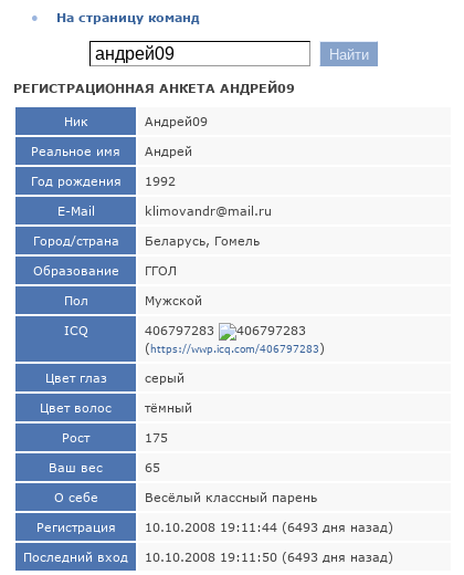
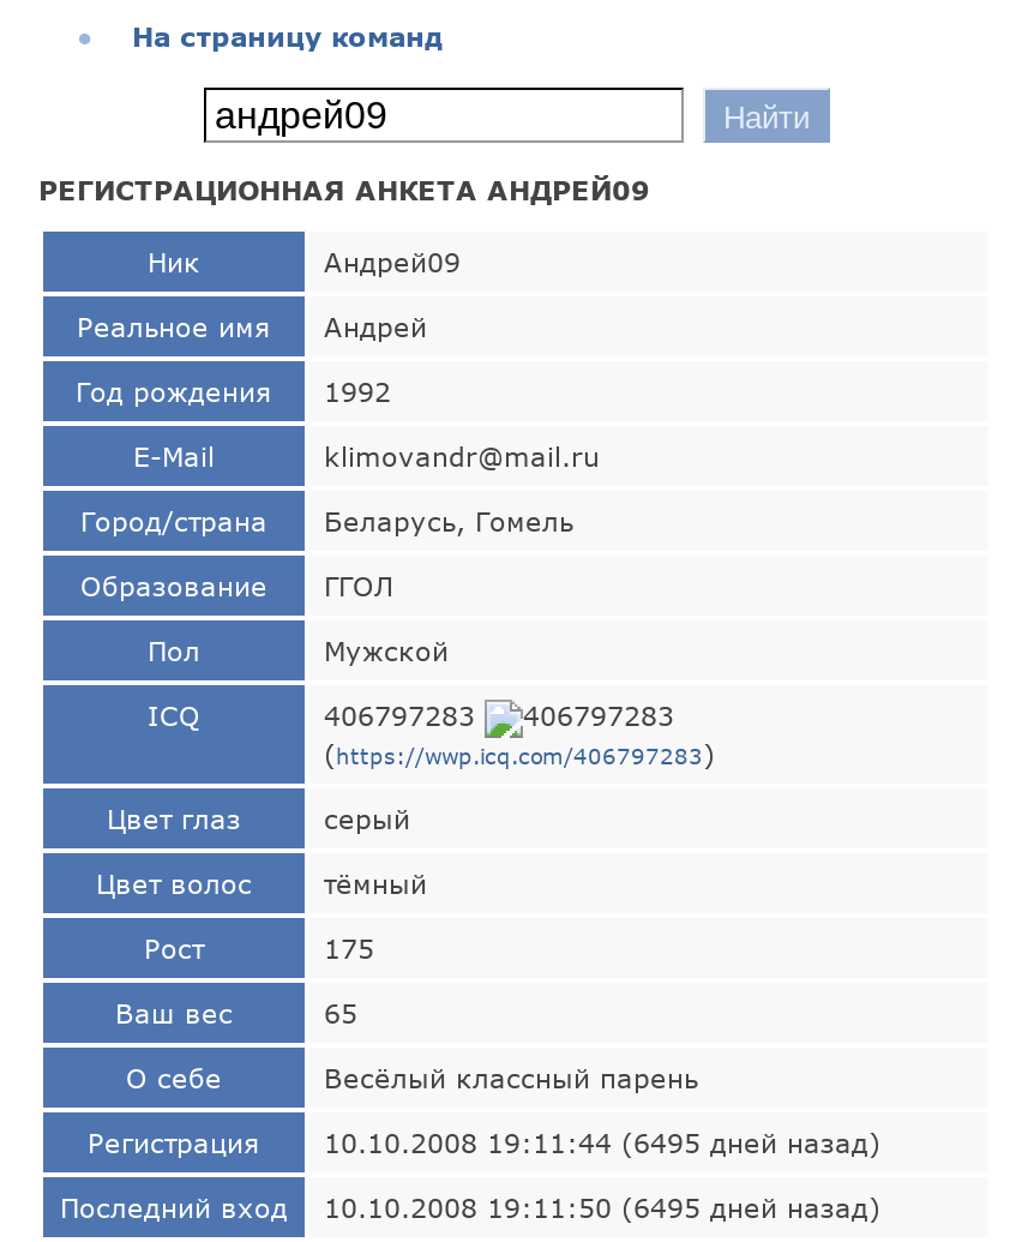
- 10.10.2008 19:11:44 (6493 дня назад)
+ 10.10.2008 19:11:44 (6495 дней назад)

- Последний вход 10.10.2008 19:11:50 (6493 дня назад)
+ Последний вход 10.10.2008 19:11:50 (6495 дней назад)
